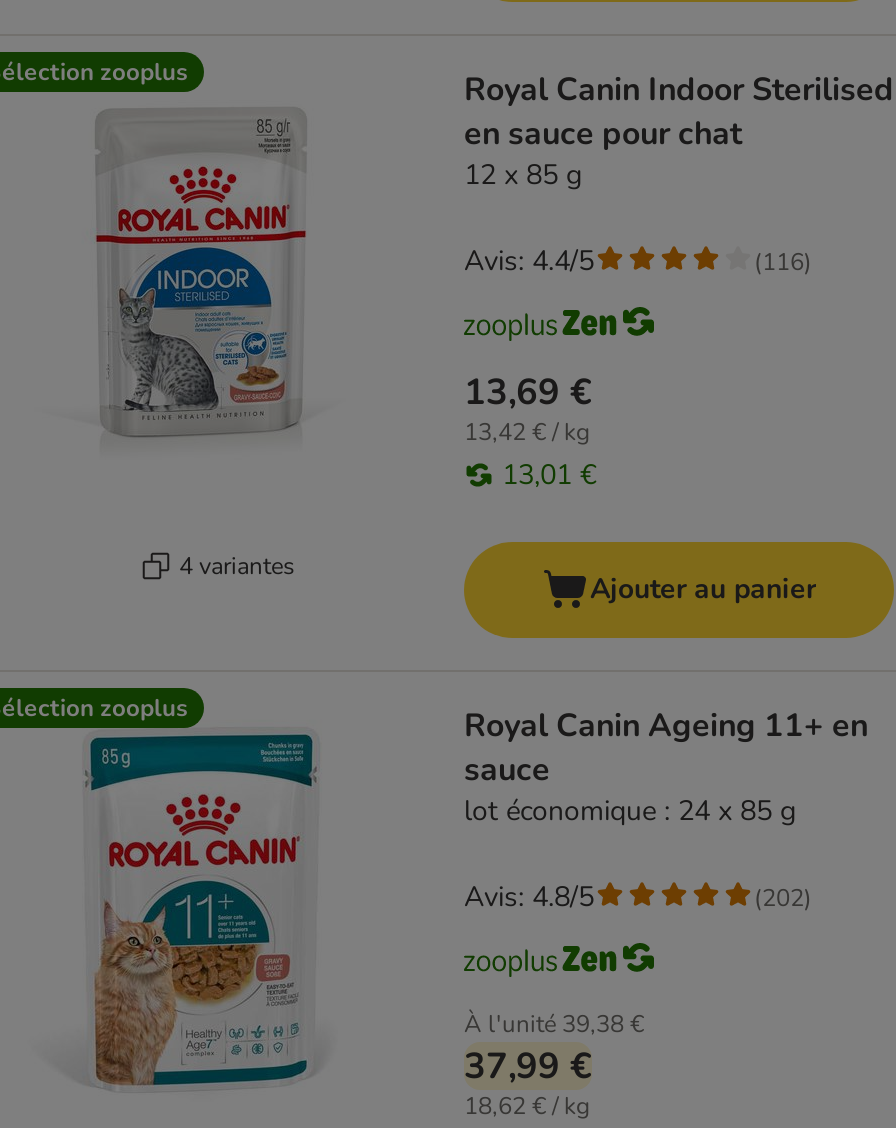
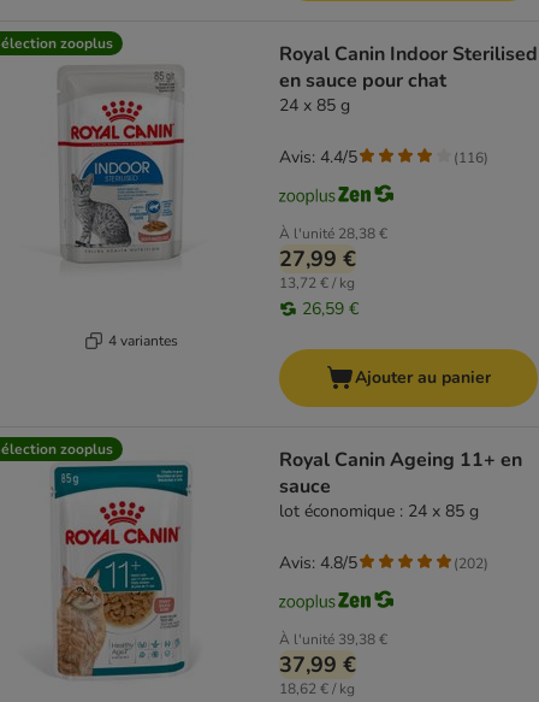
- 12 x 85 g
+ 24 x 85 g

- 13,69 €
- 13,42 € / kg
- 13,01 €
+ À l'unité 28,38 €
+ 27,99 €
+ 13,72 € / kg
+ 26,59 €
